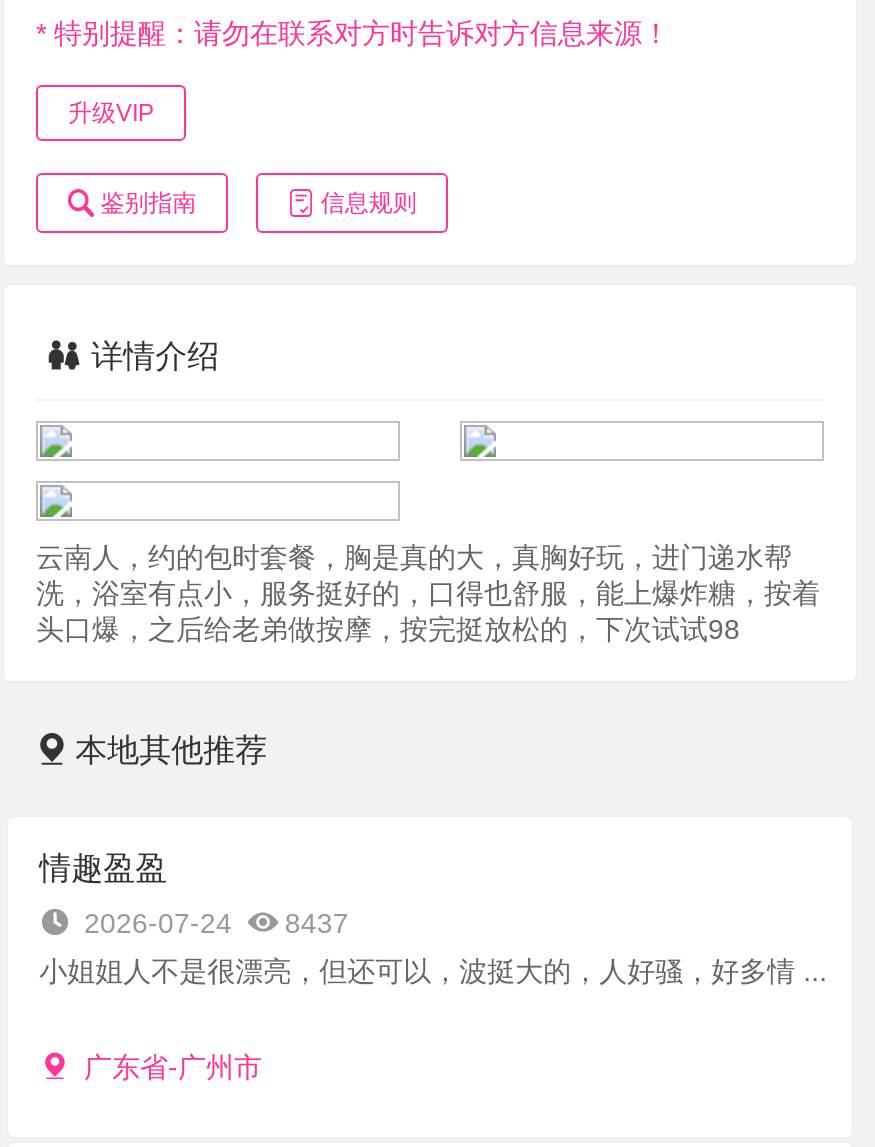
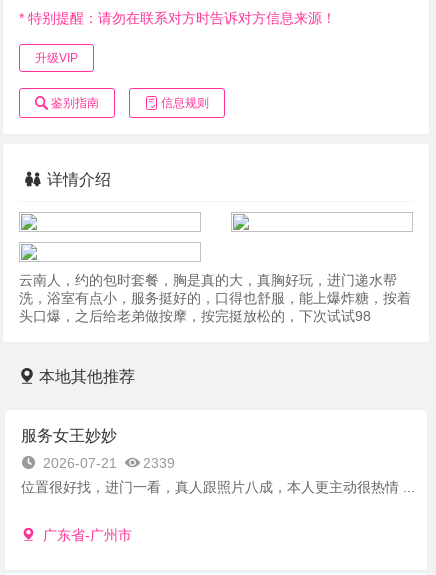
- 情趣盈盈
+ 服务女王妙妙

- 2026-07-24
- 8437
+ 2026-07-21
+ 2339

- 小姐姐人不是很漂亮，但还可以，波挺大的，人好骚，好多情 ...
+ 位置很好找，进门一看，真人跟照片八成，本人更主动很热情 ...
